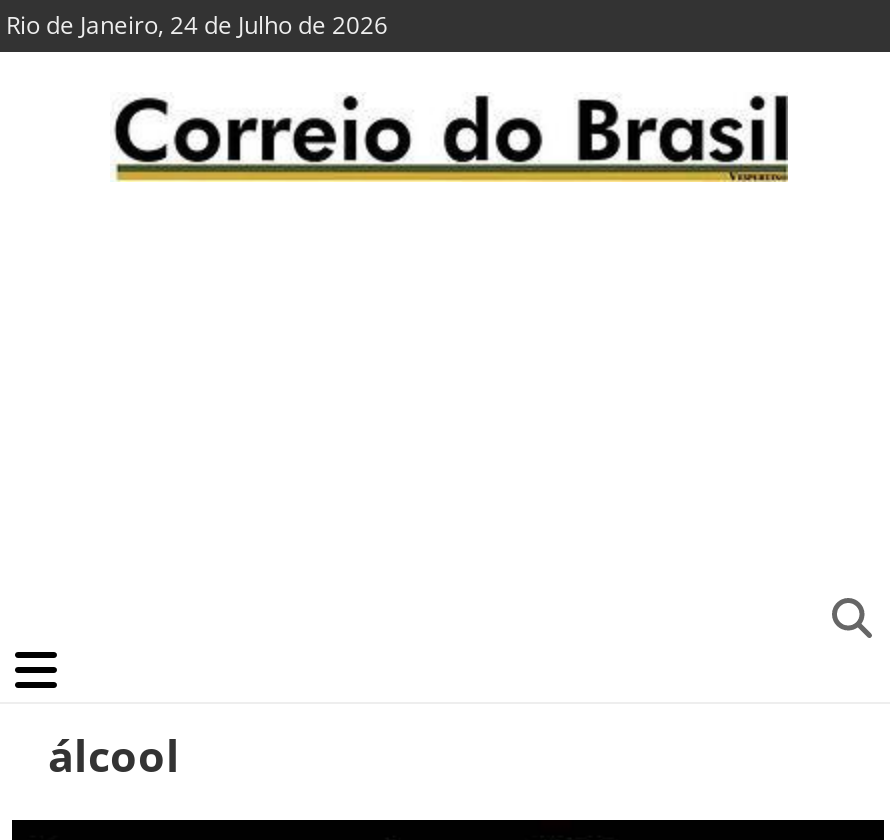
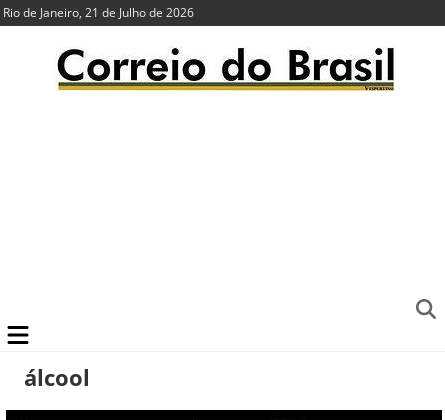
- Rio de Janeiro, 24 de Julho de 2026
+ Rio de Janeiro, 21 de Julho de 2026
